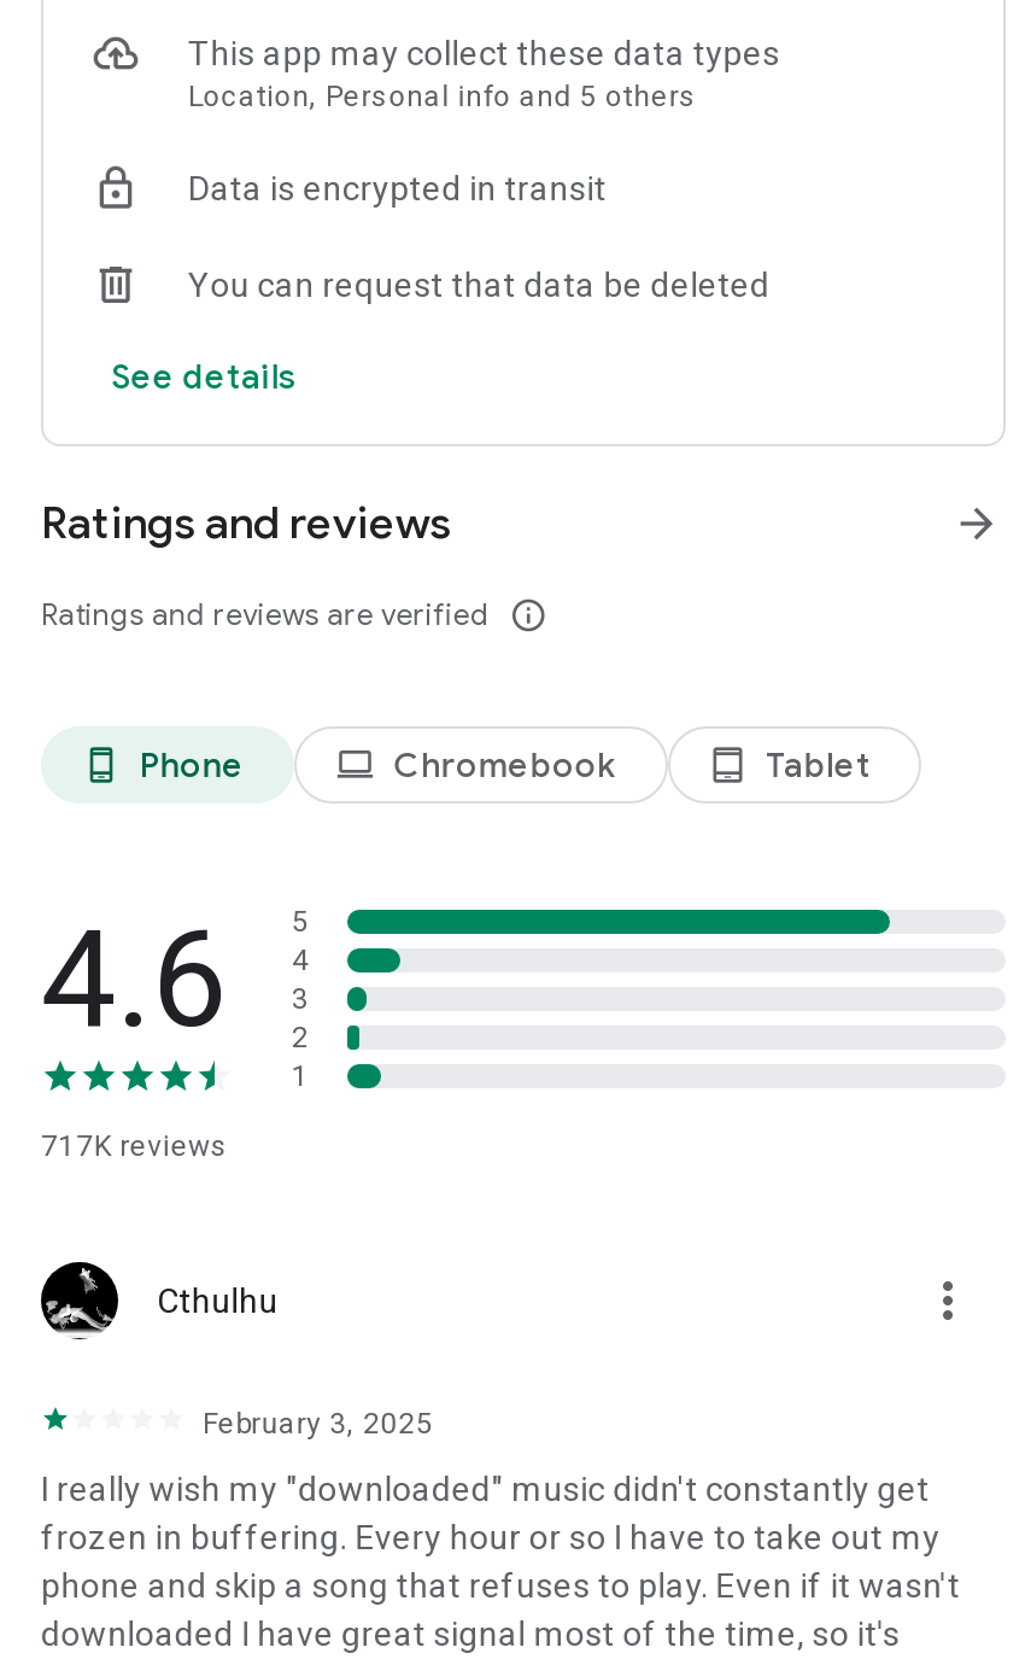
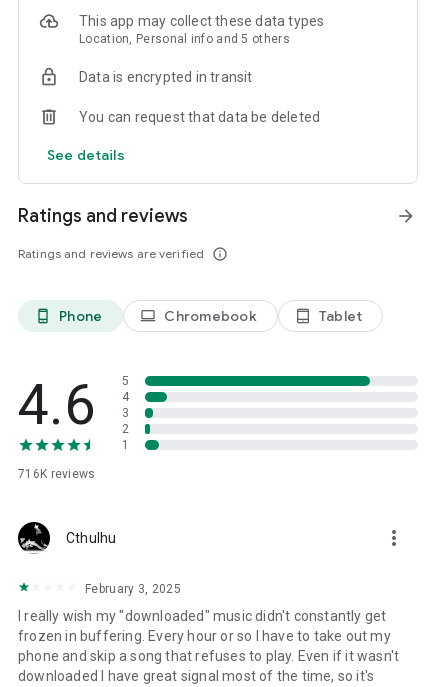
- 717K reviews
+ 716K reviews
